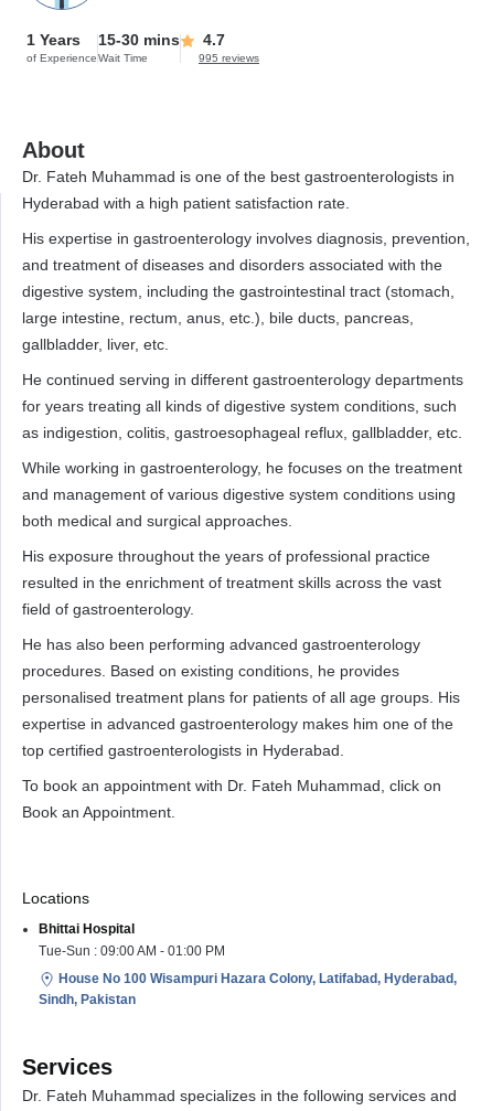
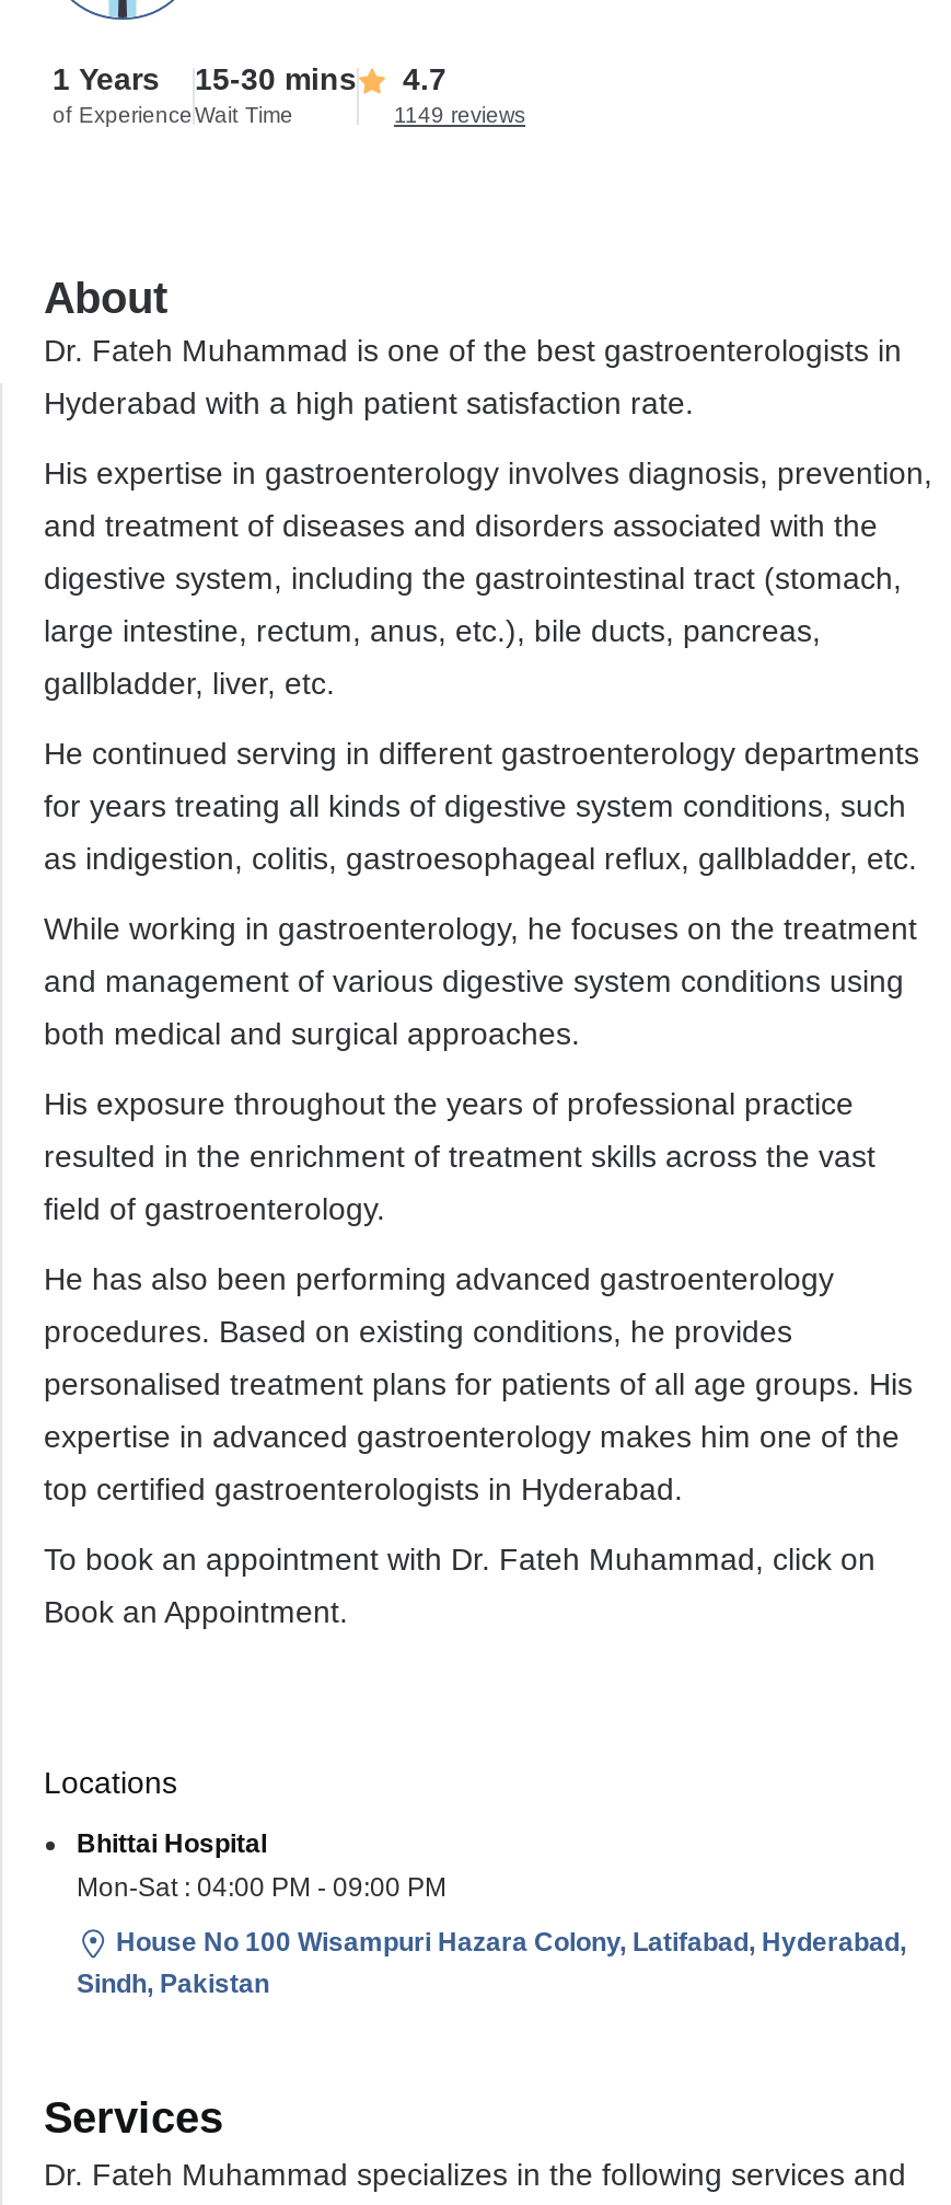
- 995 reviews
+ 1149 reviews

- Tue-Sun : 09:00 AM - 01:00 PM
+ Mon-Sat : 04:00 PM - 09:00 PM
